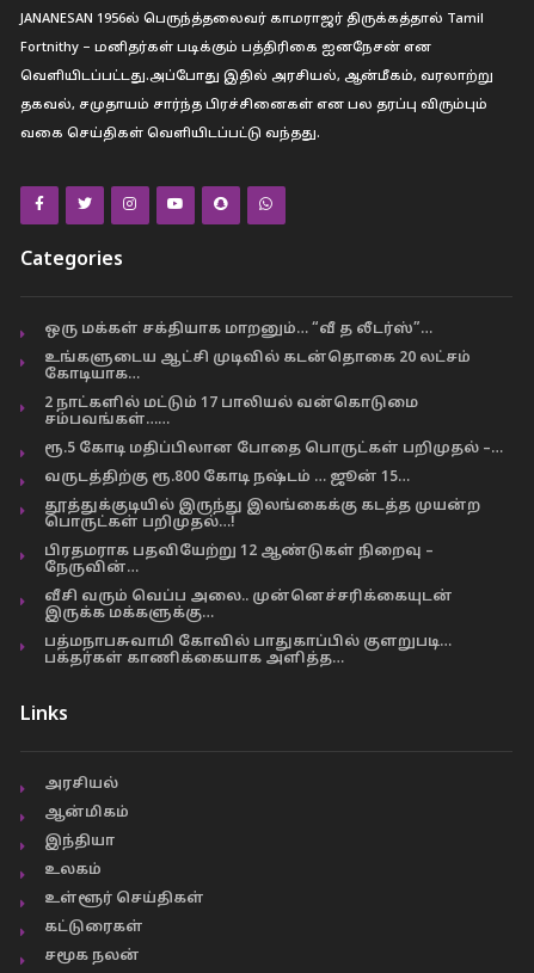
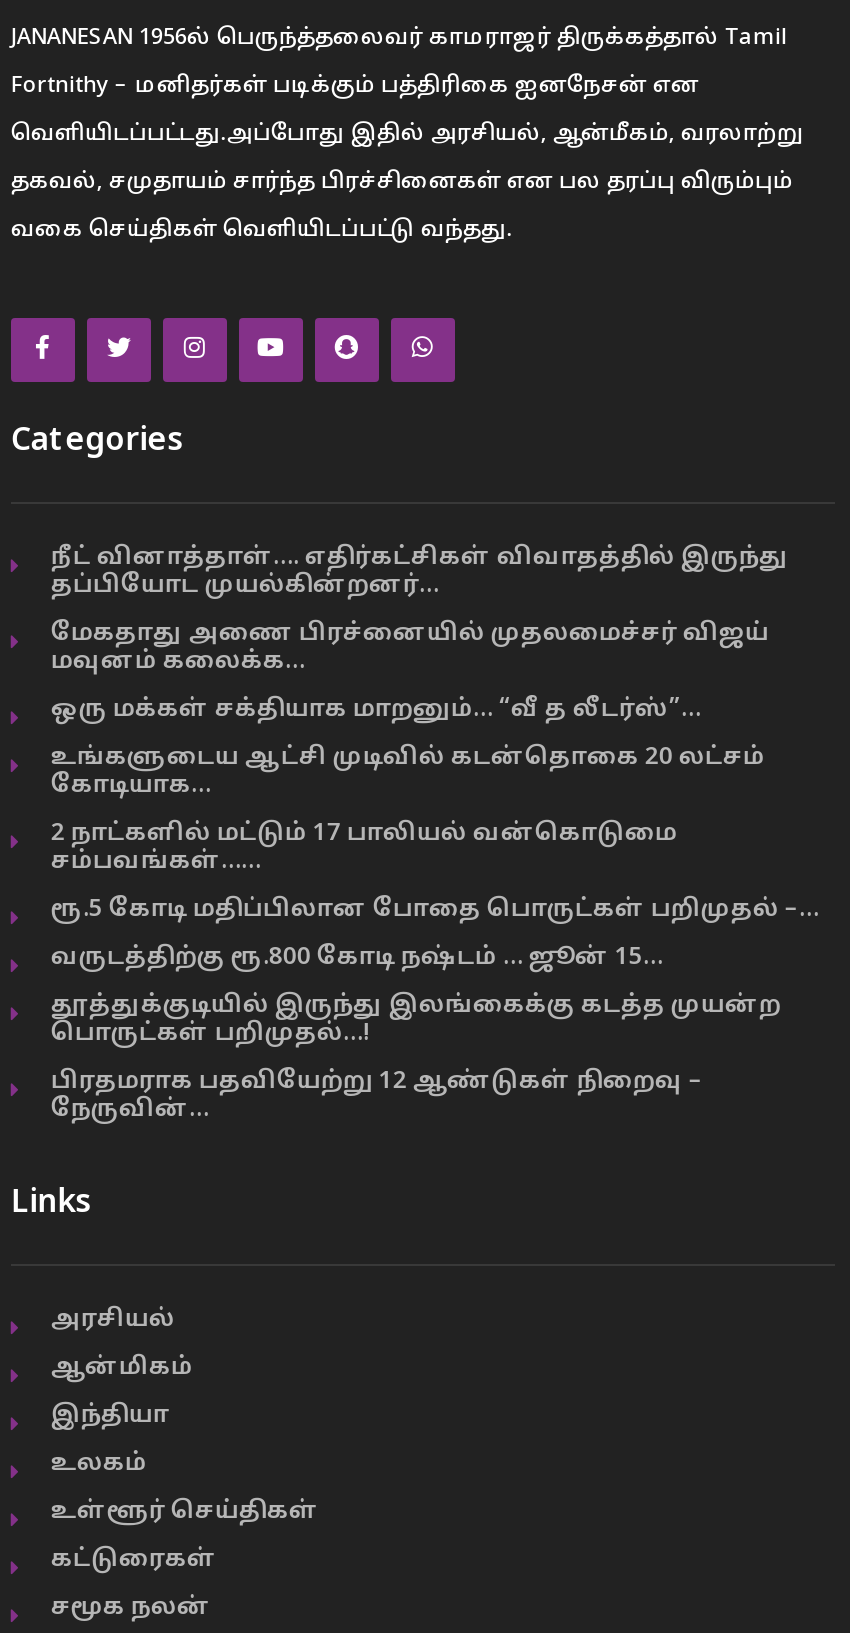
+ நீட் வினாத்தாள்…. எதிர்கட்சிகள் விவாதத்தில் இருந்து
+ தப்பியோட முயல்கின்றனர்…
+ மேகதாது அணை பிரச்னையில் முதலமைச்சர் விஜய்
+ மவுனம் கலைக்க…

moved down: ஒரு மக்கள் சக்தியாக மாறனும்… “வீ த லீடர்ஸ்”… | உங்களுடைய ஆட்சி முடிவில் கடன்தொகை 20 லட்சம் | கோடியாக… | ... | பிரதமராக பதவியேற்று 12 ஆண்டுகள் நிறைவு – | நேருவின்…

- வீசி வரும் வெப்ப அலை.. முன்னெச்சரிக்கையுடன்
- இருக்க மக்களுக்கு…
- பத்மநாபசுவாமி கோவில் பாதுகாப்பில் குளறுபடி…
- பக்தர்கள் காணிக்கையாக அளித்த…
